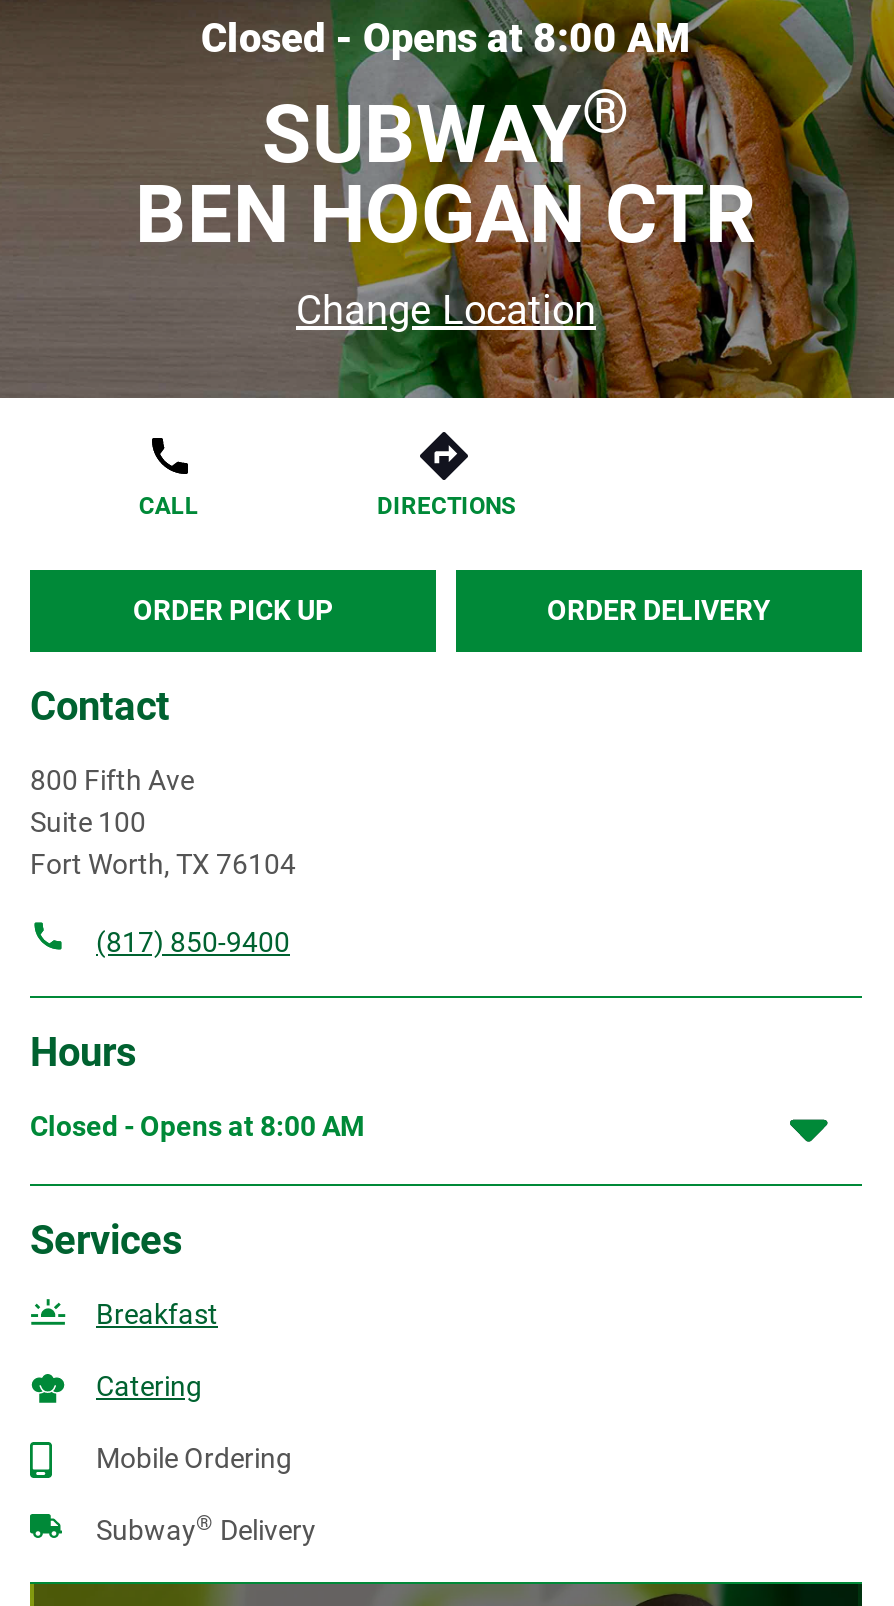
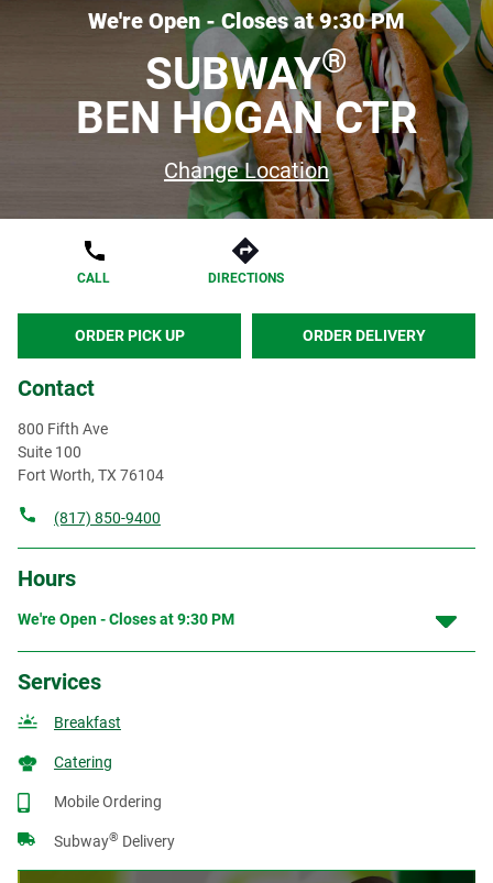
- Closed - Opens at 8:00 AM
+ We're Open - Closes at 9:30 PM

- Closed - Opens at 8:00 AM
+ We're Open - Closes at 9:30 PM
